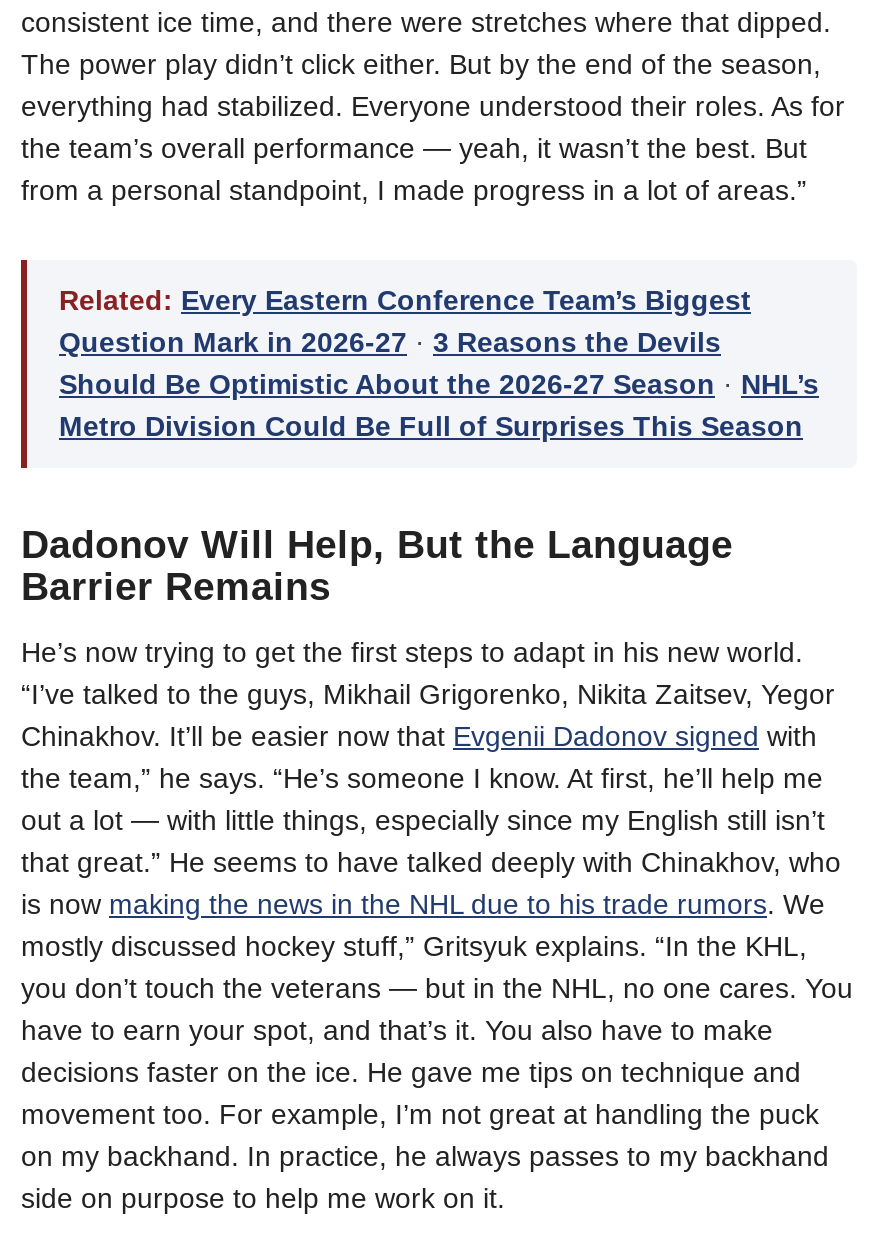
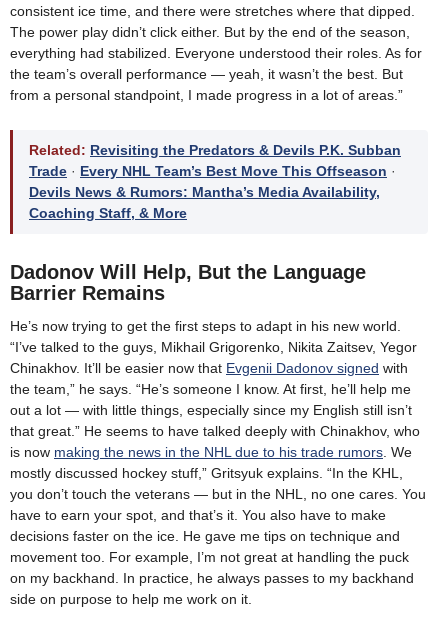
- Related: Every Eastern Conference Team’s Biggest
- Question Mark in 2026-27 · 3 Reasons the Devils
- Should Be Optimistic About the 2026-27 Season · NHL’s
- Metro Division Could Be Full of Surprises This Season
+ Related: Revisiting the Predators & Devils P.K. Subban
+ Trade · Every NHL Team’s Best Move This Offseason ·
+ Devils News & Rumors: Mantha’s Media Availability,
+ Coaching Staff, & More
